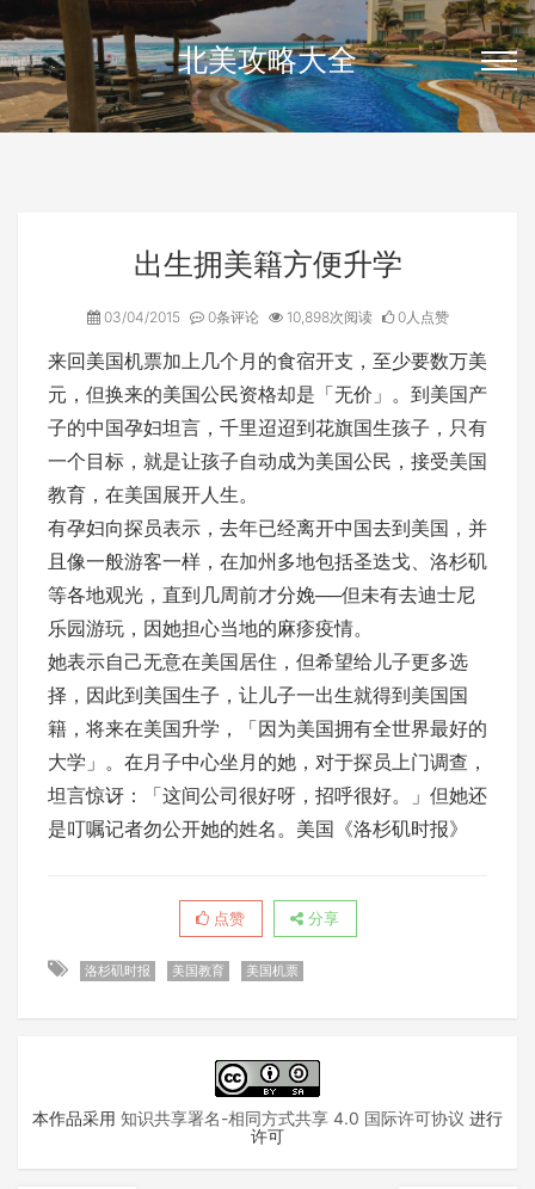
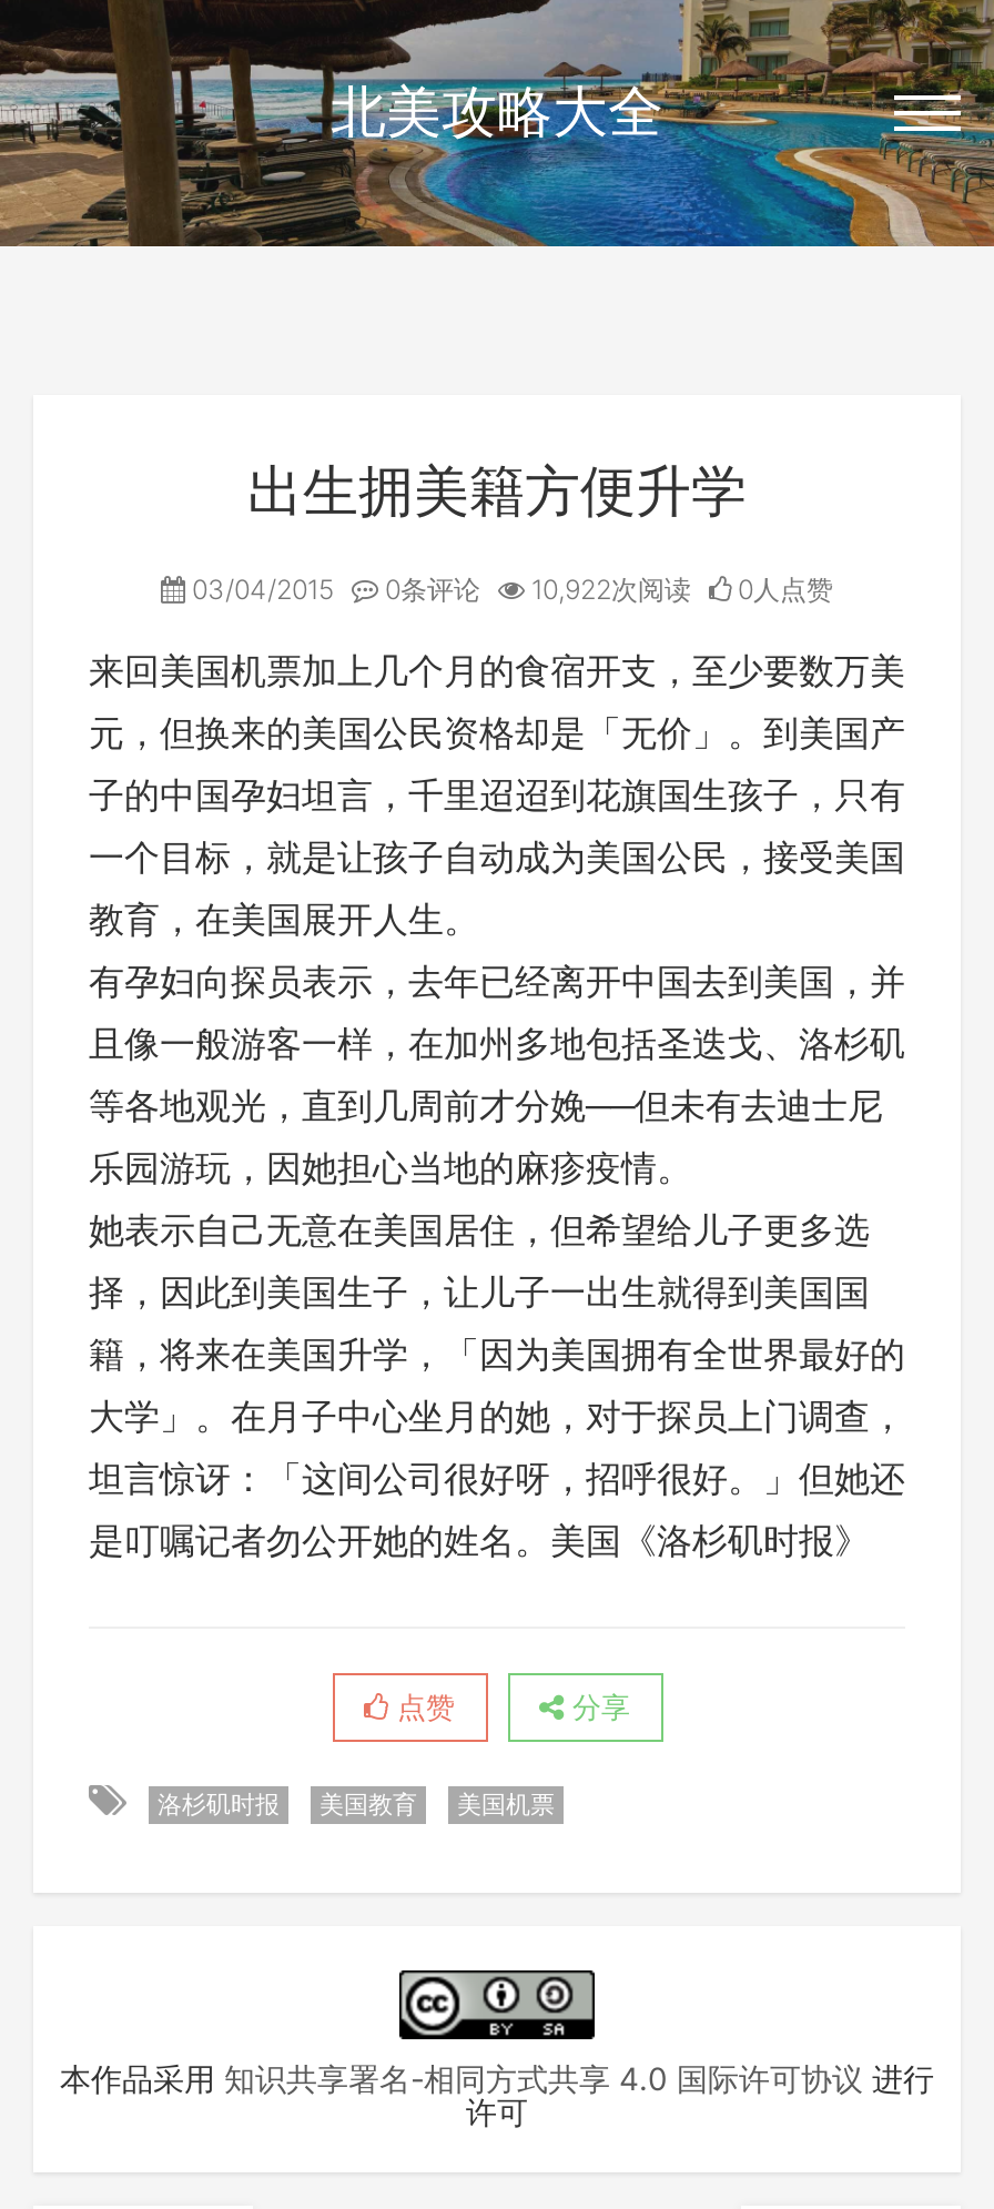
- 10,898次阅读
+ 10,922次阅读
